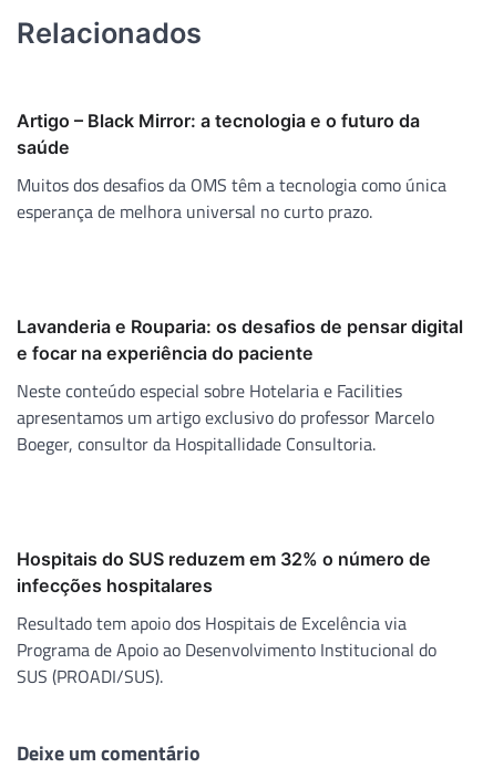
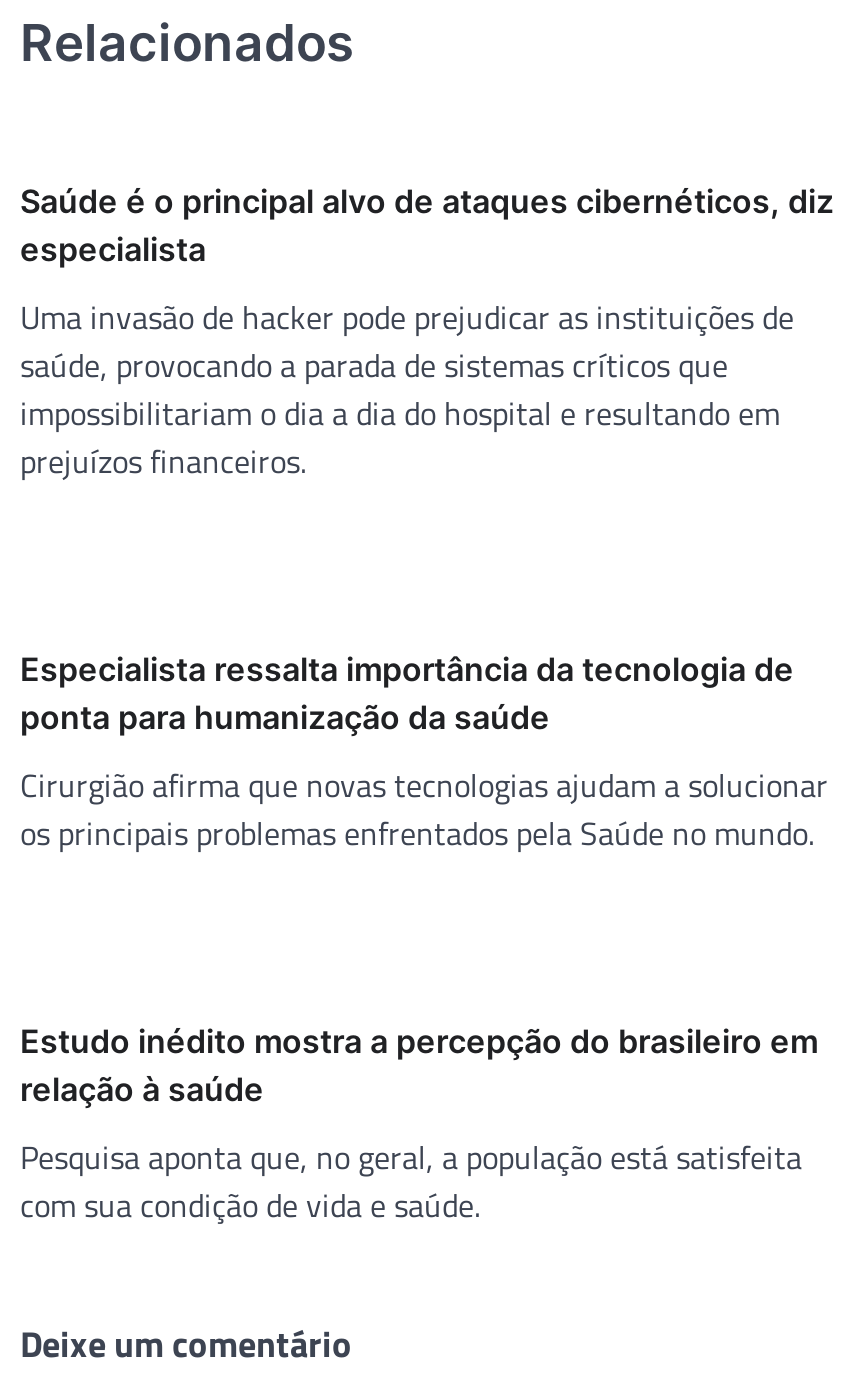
- Artigo – Black Mirror: a tecnologia e o futuro da
- saúde
+ Saúde é o principal alvo de ataques cibernéticos, diz
+ especialista

- Muitos dos desafios da OMS têm a tecnologia como única
- esperança de melhora universal no curto prazo.
+ Uma invasão de hacker pode prejudicar as instituições de
+ saúde, provocando a parada de sistemas críticos que
+ impossibilitariam o dia a dia do hospital e resultando em
+ prejuízos financeiros.

- Lavanderia e Rouparia: os desafios de pensar digital
- e focar na experiência do paciente
+ Especialista ressalta importância da tecnologia de
+ ponta para humanização da saúde

- Neste conteúdo especial sobre Hotelaria e Facilities
- apresentamos um artigo exclusivo do professor Marcelo
- Boeger, consultor da Hospitallidade Consultoria.
+ Cirurgião afirma que novas tecnologias ajudam a solucionar
+ os principais problemas enfrentados pela Saúde no mundo.

- Hospitais do SUS reduzem em 32% o número de
- infecções hospitalares
+ Estudo inédito mostra a percepção do brasileiro em
+ relação à saúde

- Resultado tem apoio dos Hospitais de Excelência via
- Programa de Apoio ao Desenvolvimento Institucional do
- SUS (PROADI/SUS).
+ Pesquisa aponta que, no geral, a população está satisfeita
+ com sua condição de vida e saúde.
